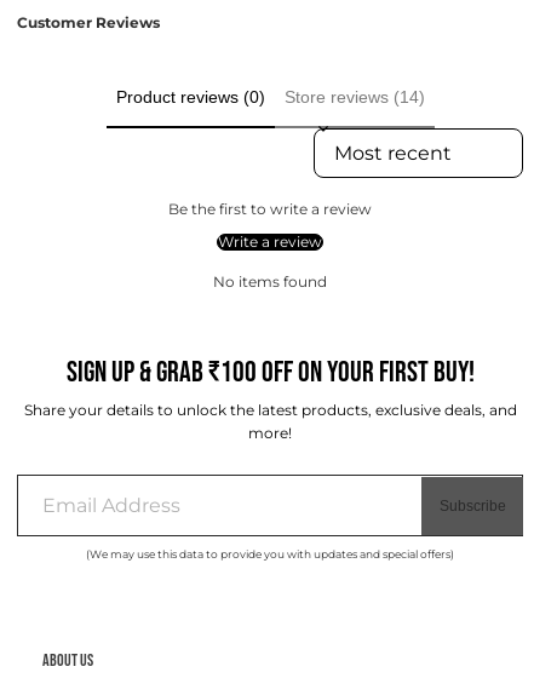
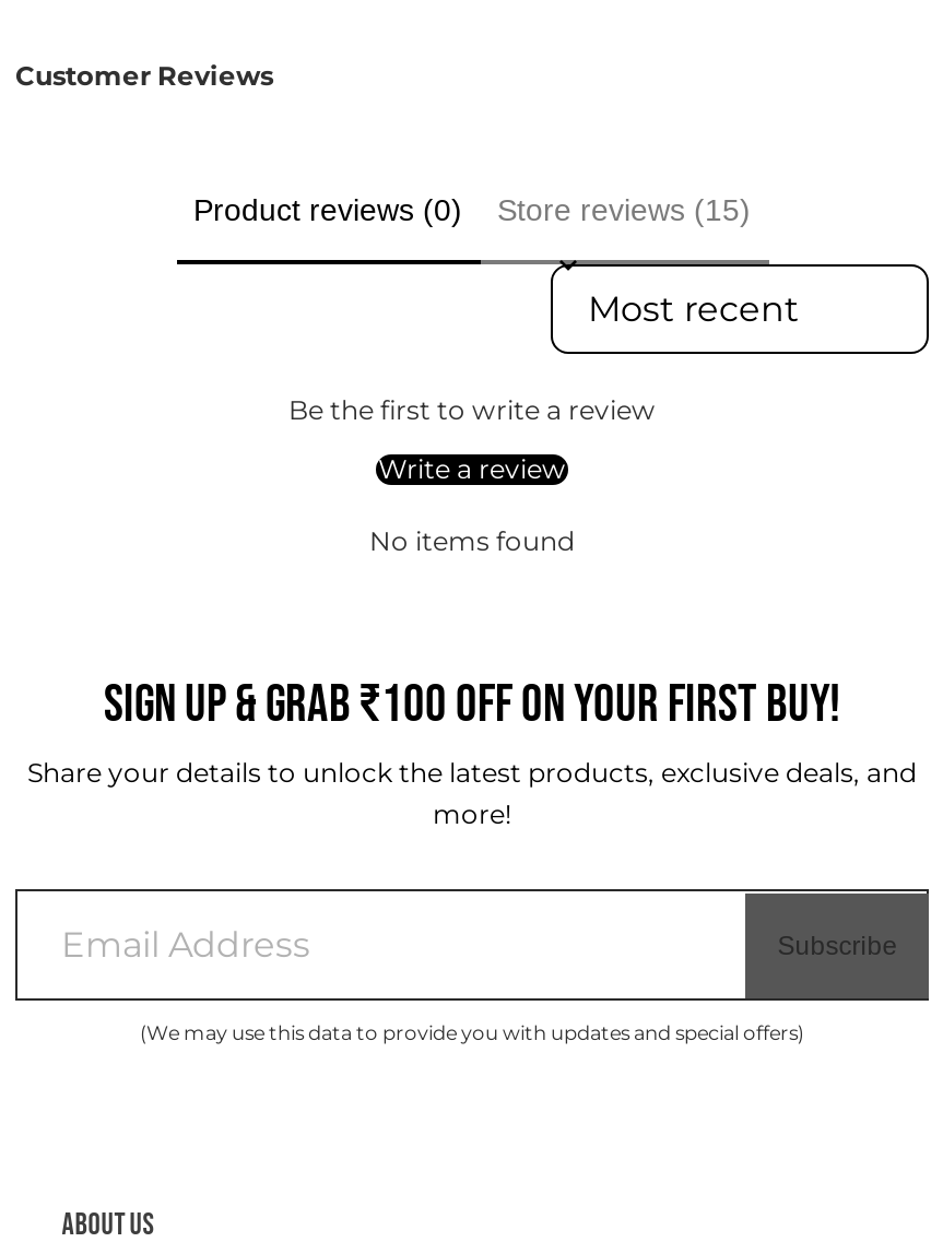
- Store reviews (14)
+ Store reviews (15)
